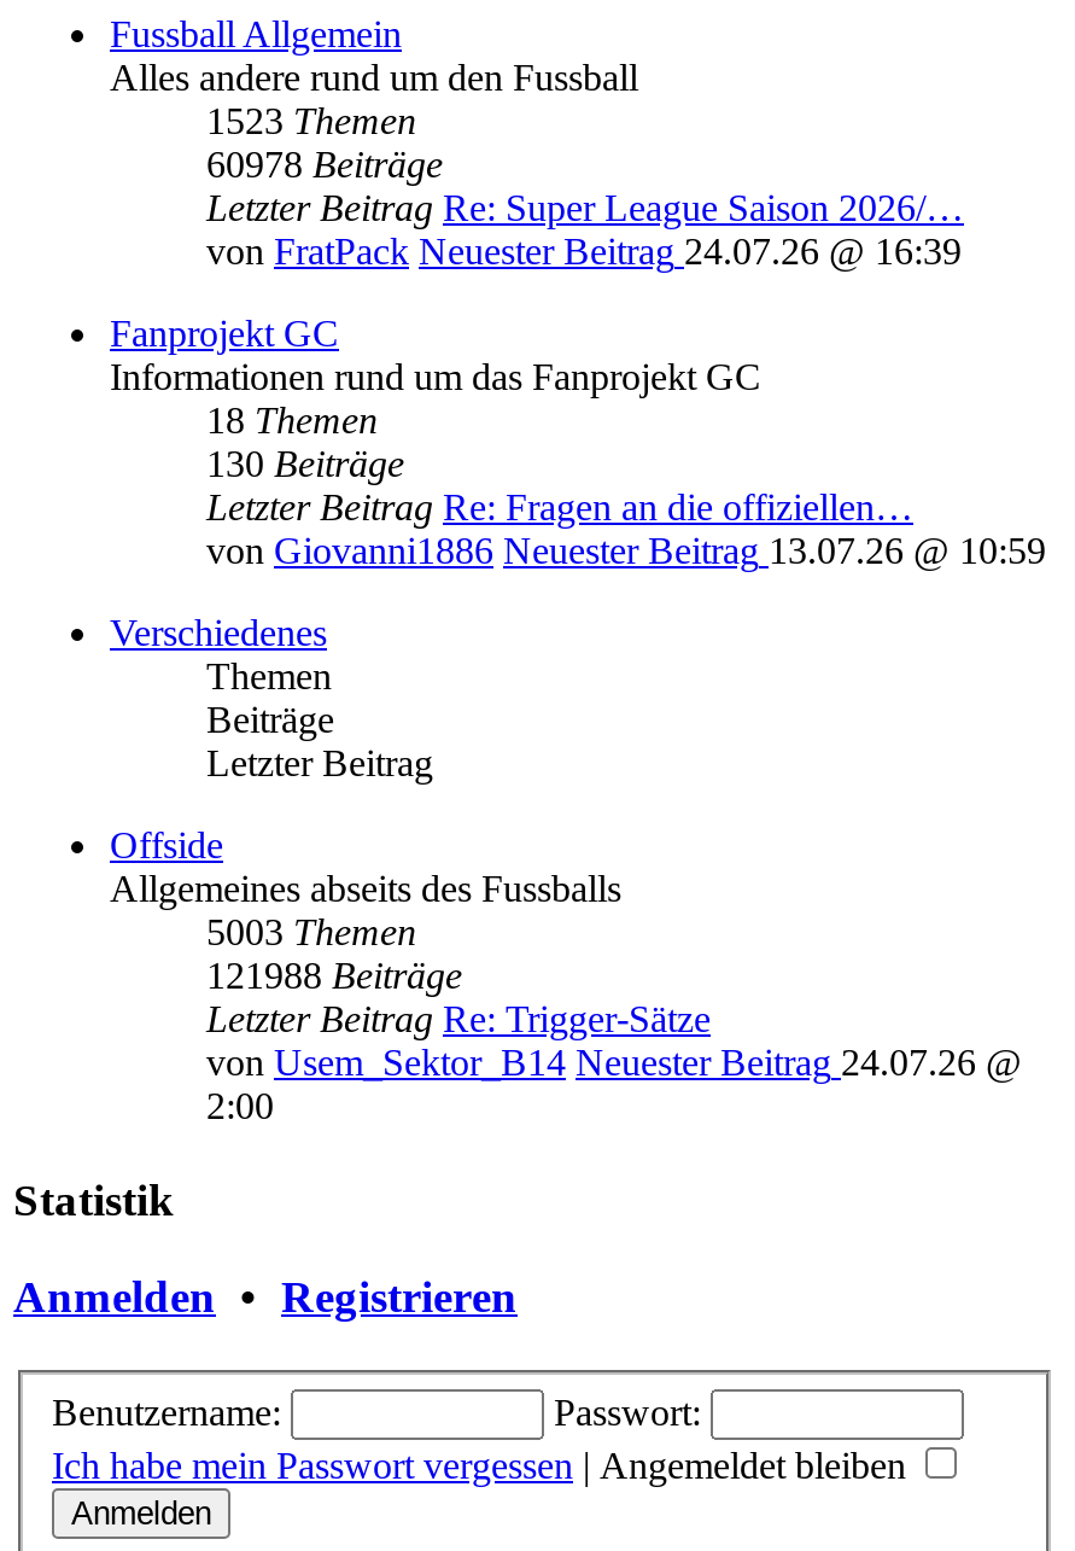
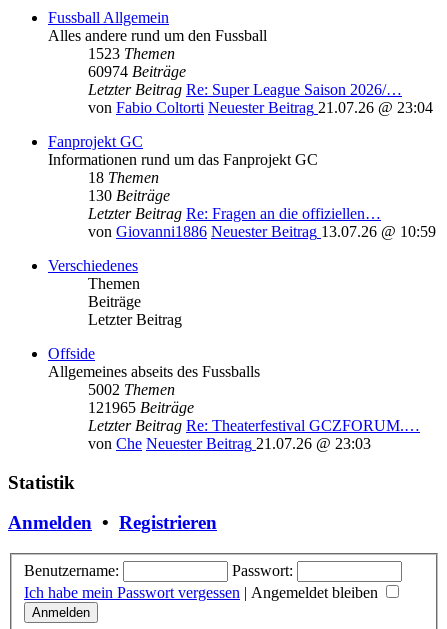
- 60978 Beiträge
+ 60974 Beiträge

- von FratPack Neuester Beitrag 24.07.26 @ 16:39
+ von Fabio Coltorti Neuester Beitrag 21.07.26 @ 23:04

- 5003 Themen
- 121988 Beiträge
- Letzter Beitrag Re: Trigger-Sätze
- von Usem_Sektor_B14 Neuester Beitrag 24.07.26 @
- 2:00
+ 5002 Themen
+ 121965 Beiträge
+ Letzter Beitrag Re: Theaterfestival GCZFORUM.…
+ von Che Neuester Beitrag 21.07.26 @ 23:03
